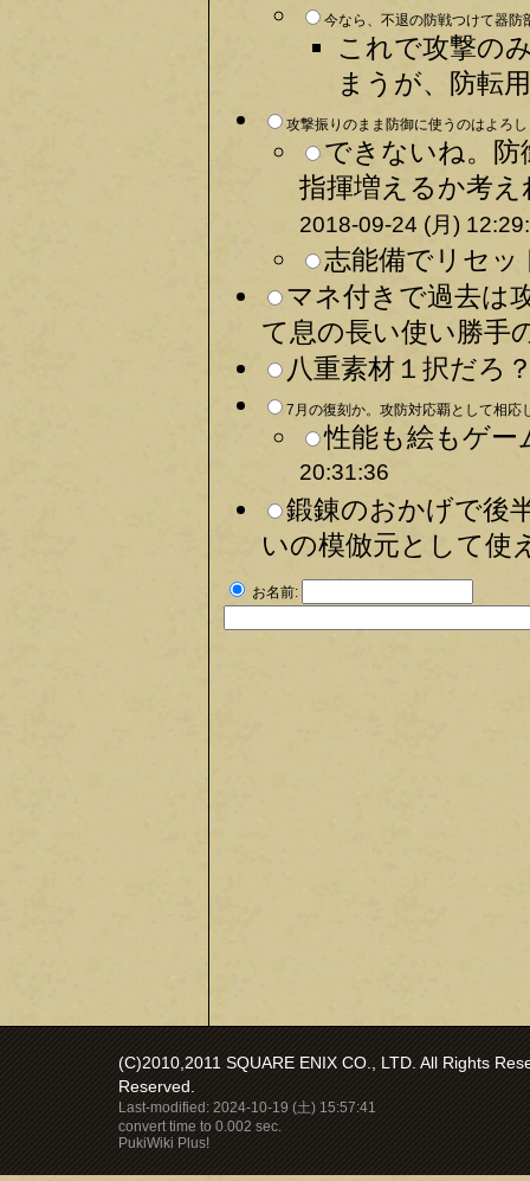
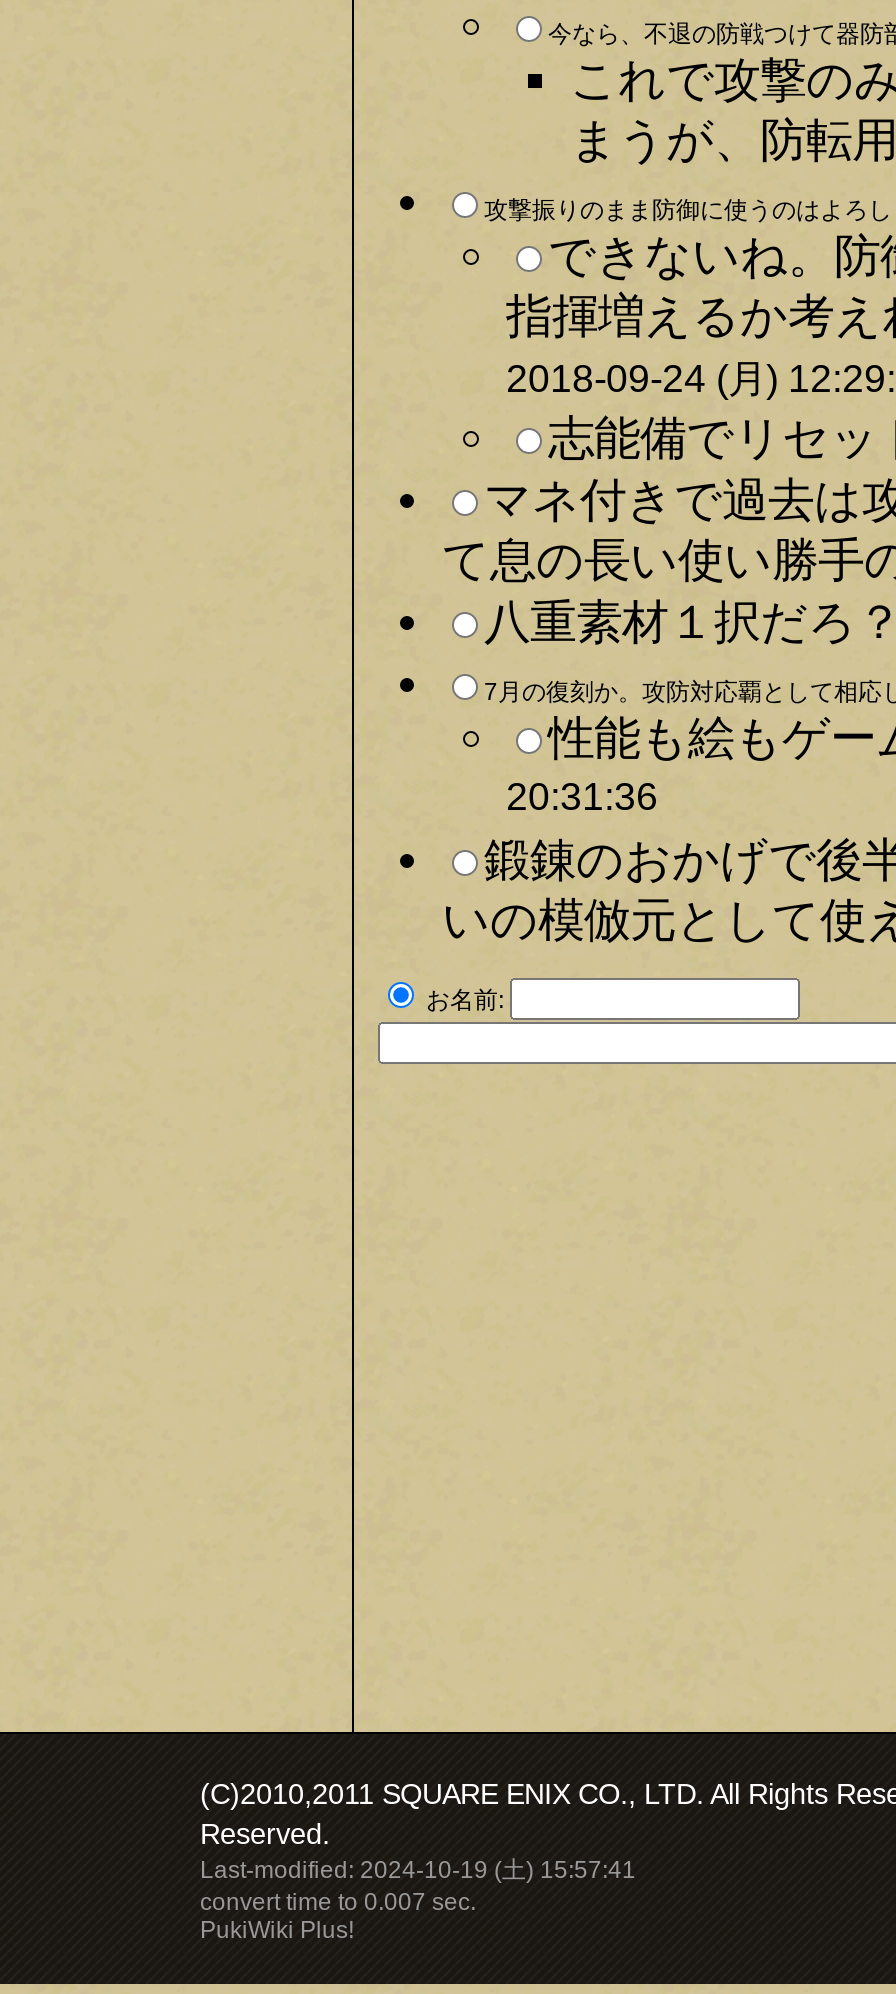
- convert time to 0.002 sec.
+ convert time to 0.007 sec.
